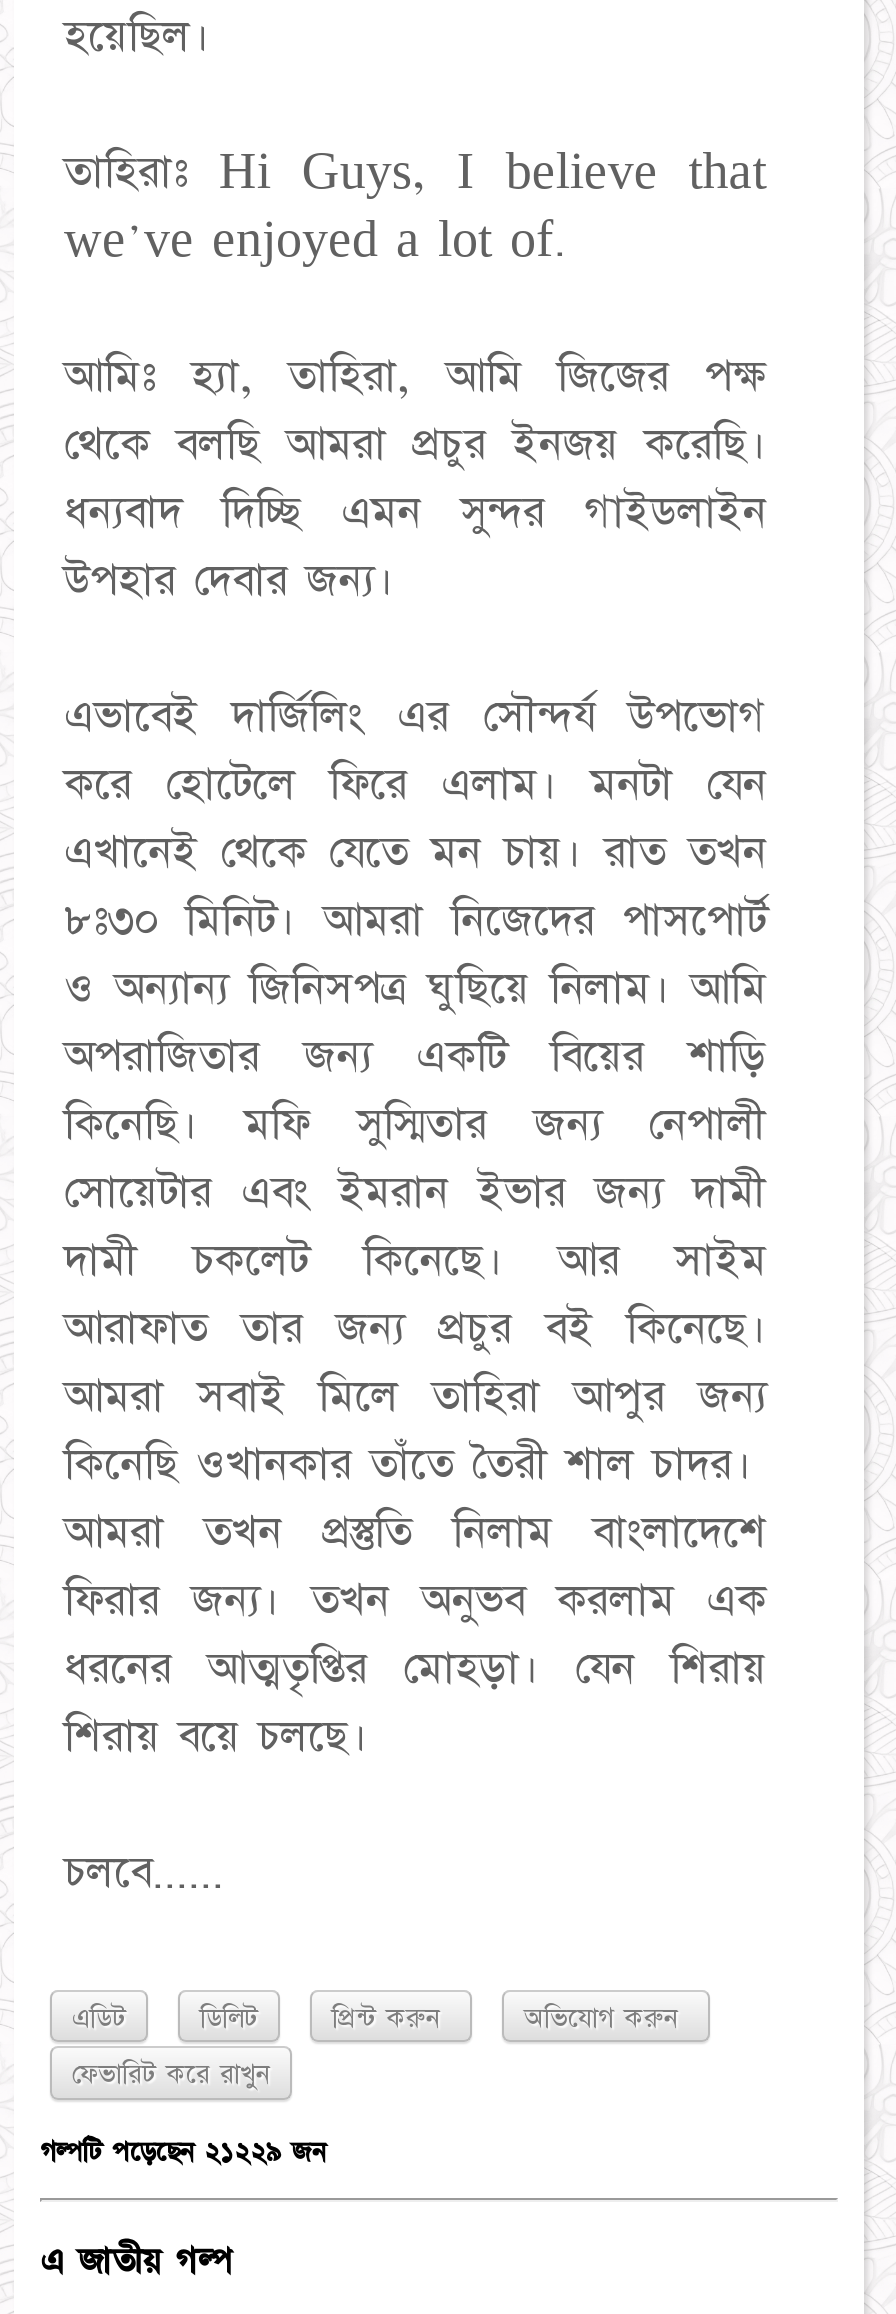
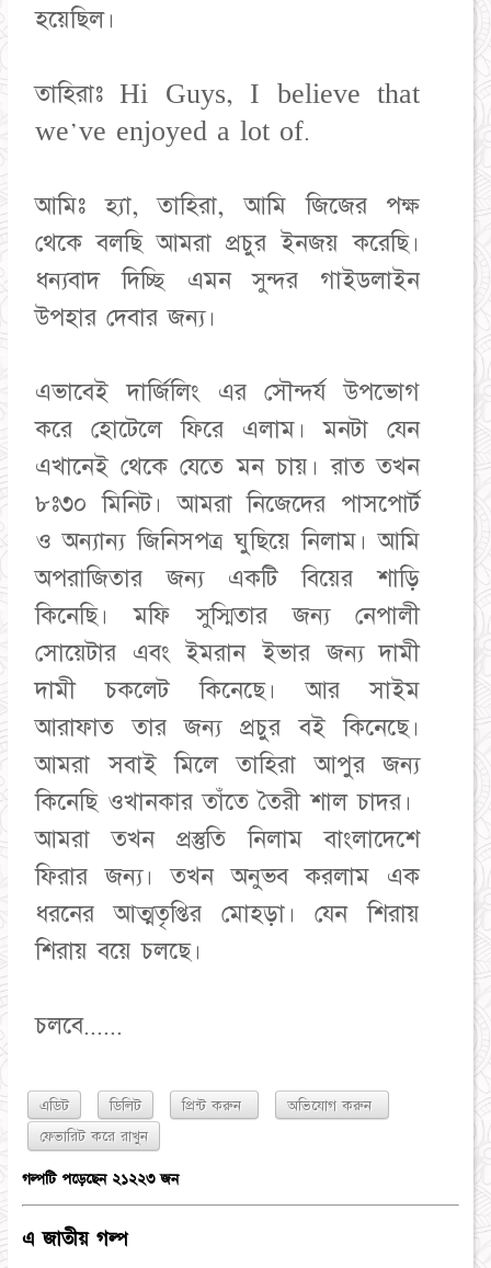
- গল্পটি পড়েছেন ২১২২৯ জন
+ গল্পটি পড়েছেন ২১২২৩ জন
